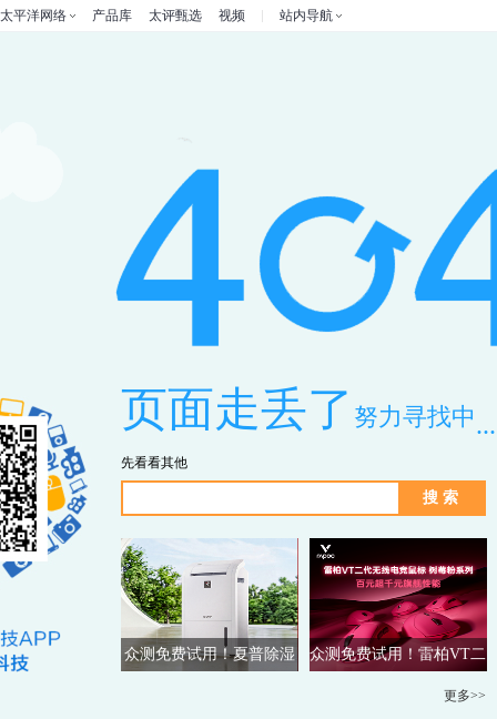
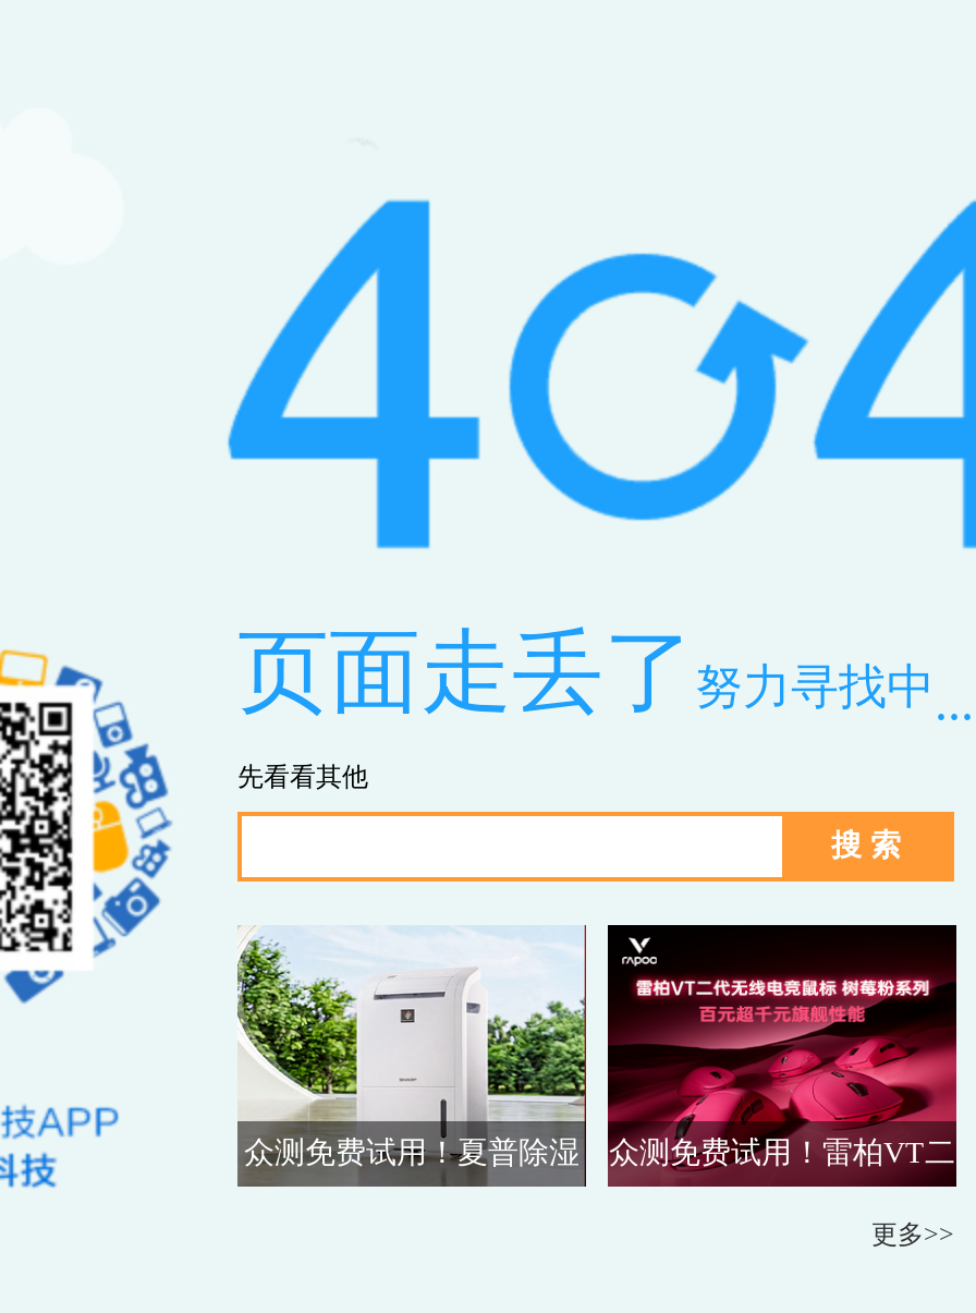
- 太平洋网络
- 产品库
- 太评甄选
- 视频
- 站内导航
